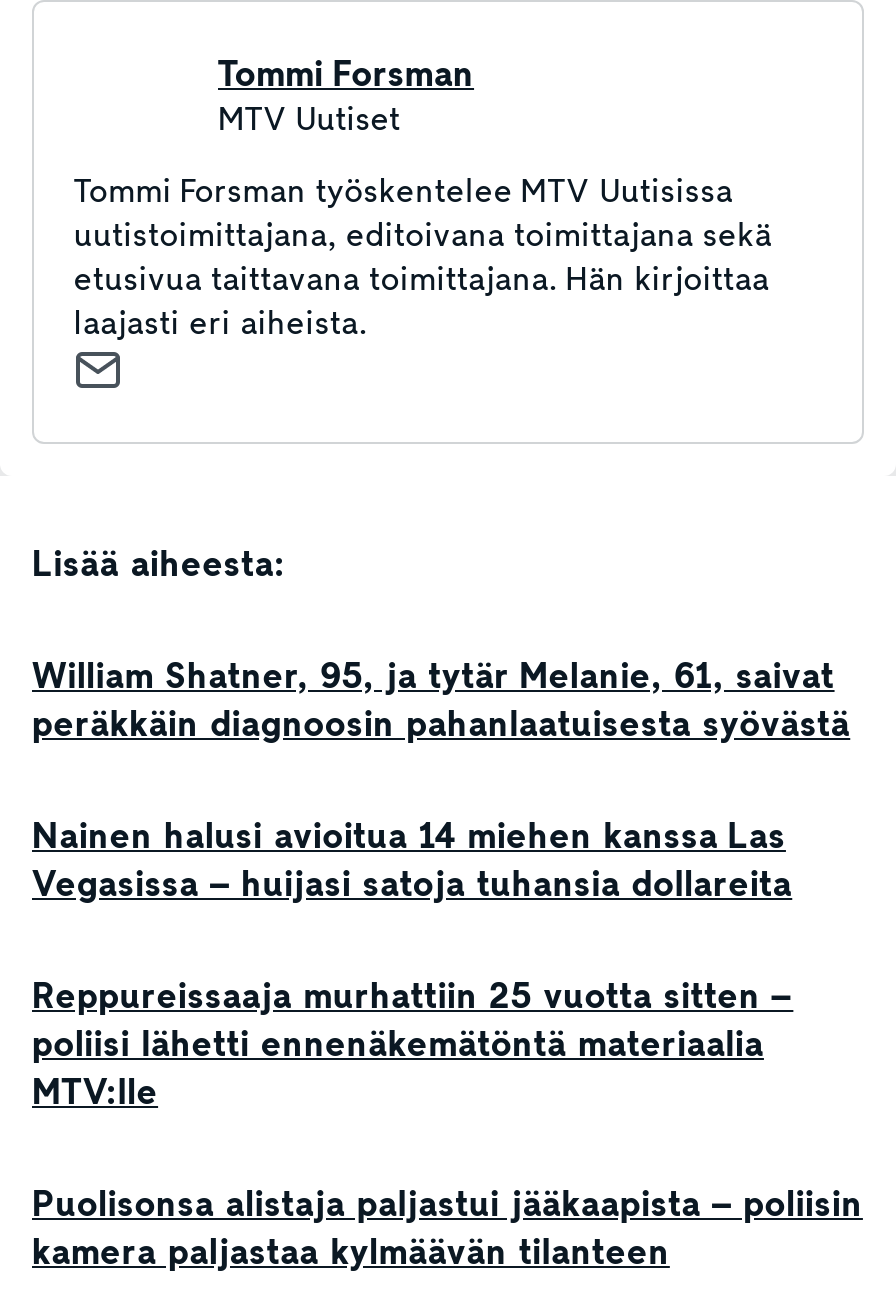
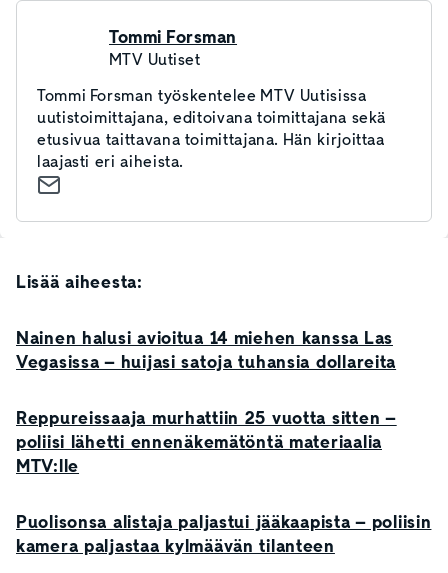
- William Shatner, 95, ja tytär Melanie, 61, saivat
- peräkkäin diagnoosin pahanlaatuisesta syövästä
